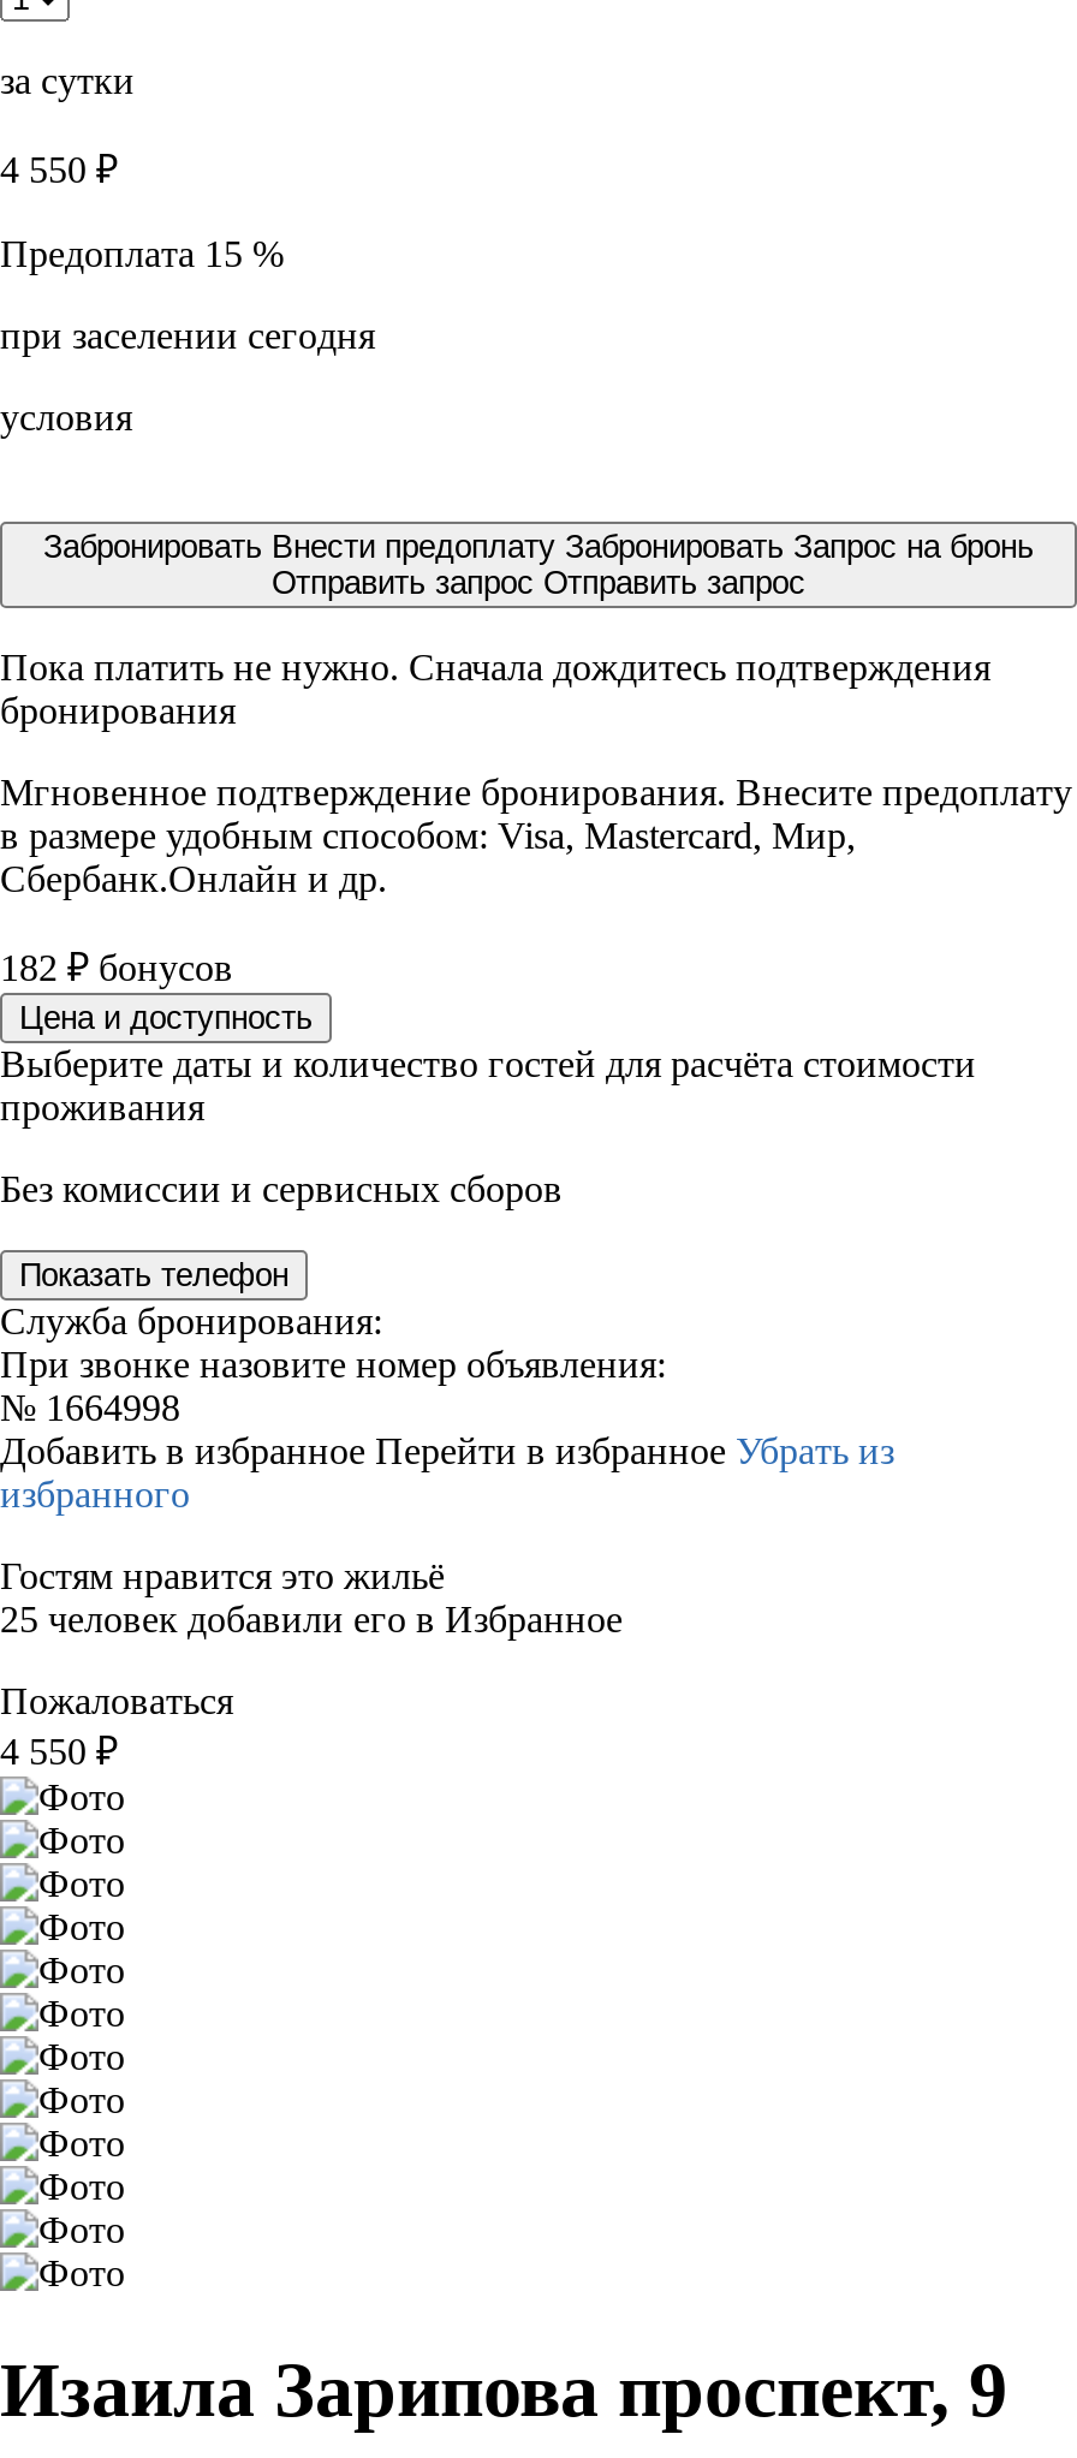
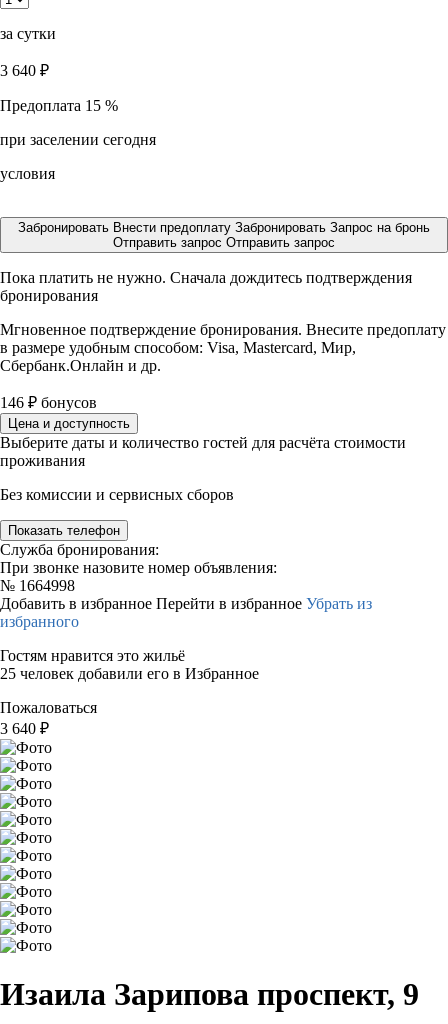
- 4 550 ₽
+ 3 640 ₽

- 182 ₽ бонусов
+ 146 ₽ бонусов

- 4 550 ₽
+ 3 640 ₽
